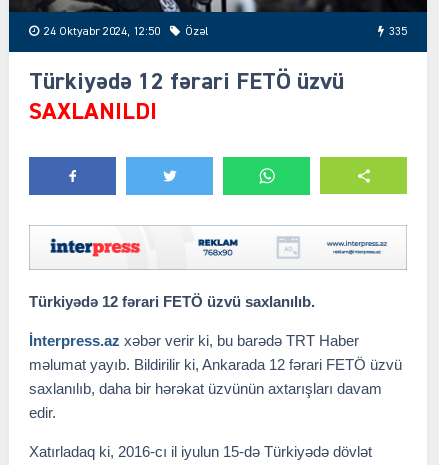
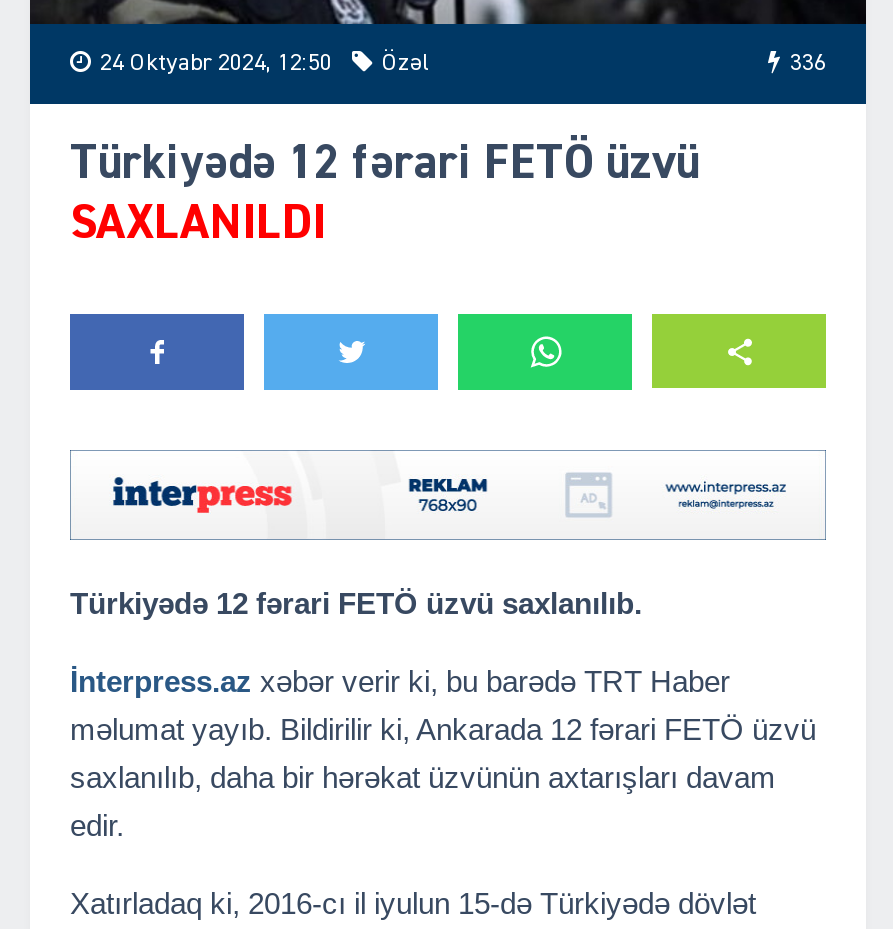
- 335
+ 336
